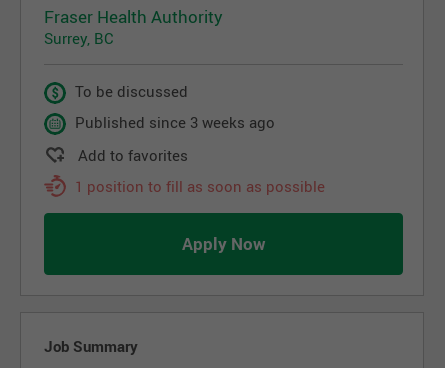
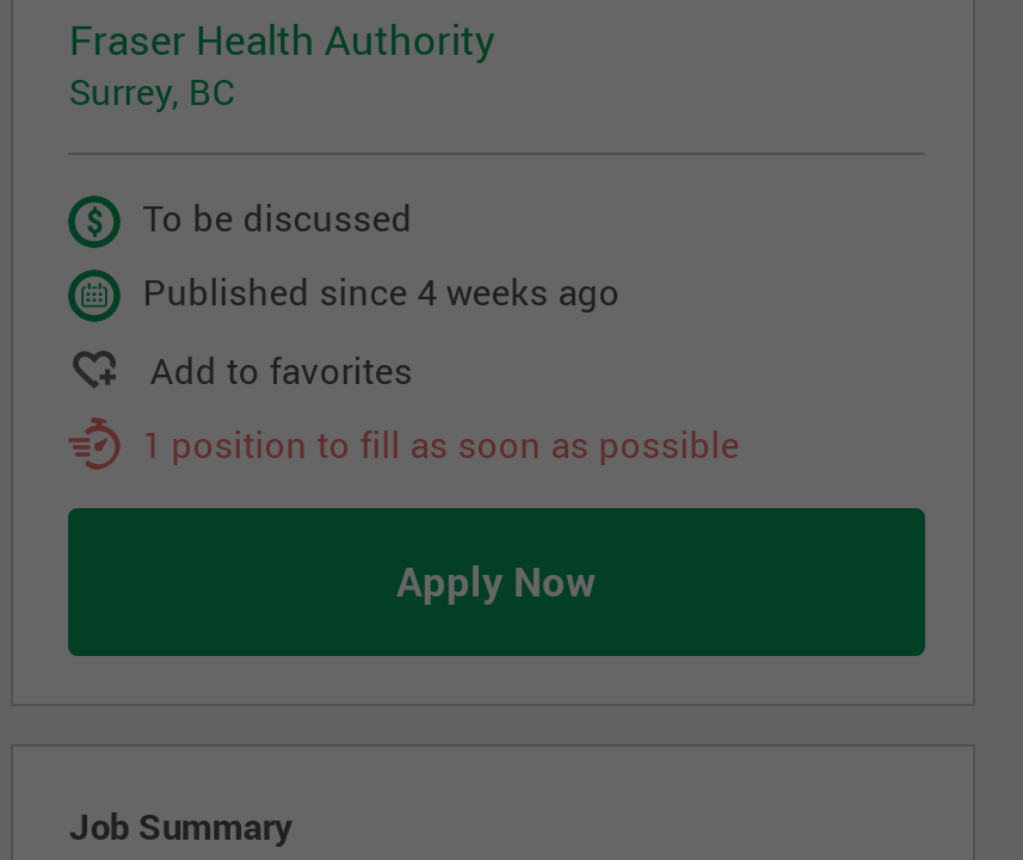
- Published since 3 weeks ago
+ Published since 4 weeks ago
